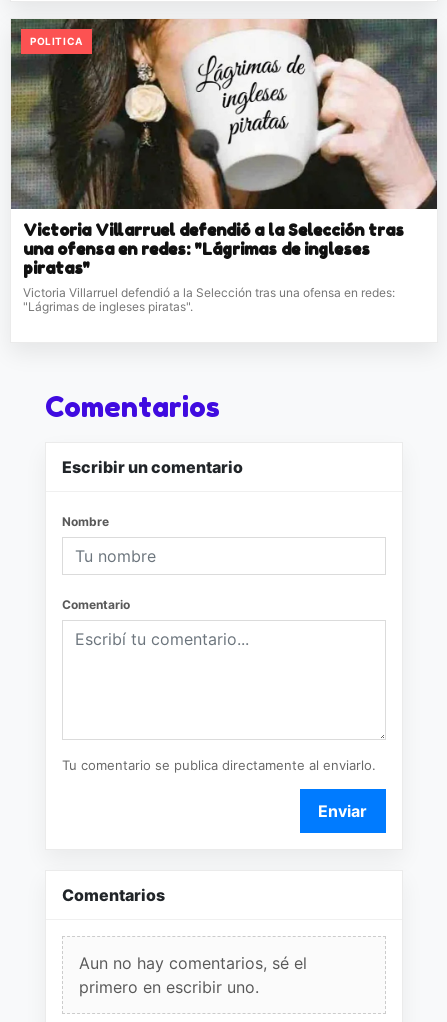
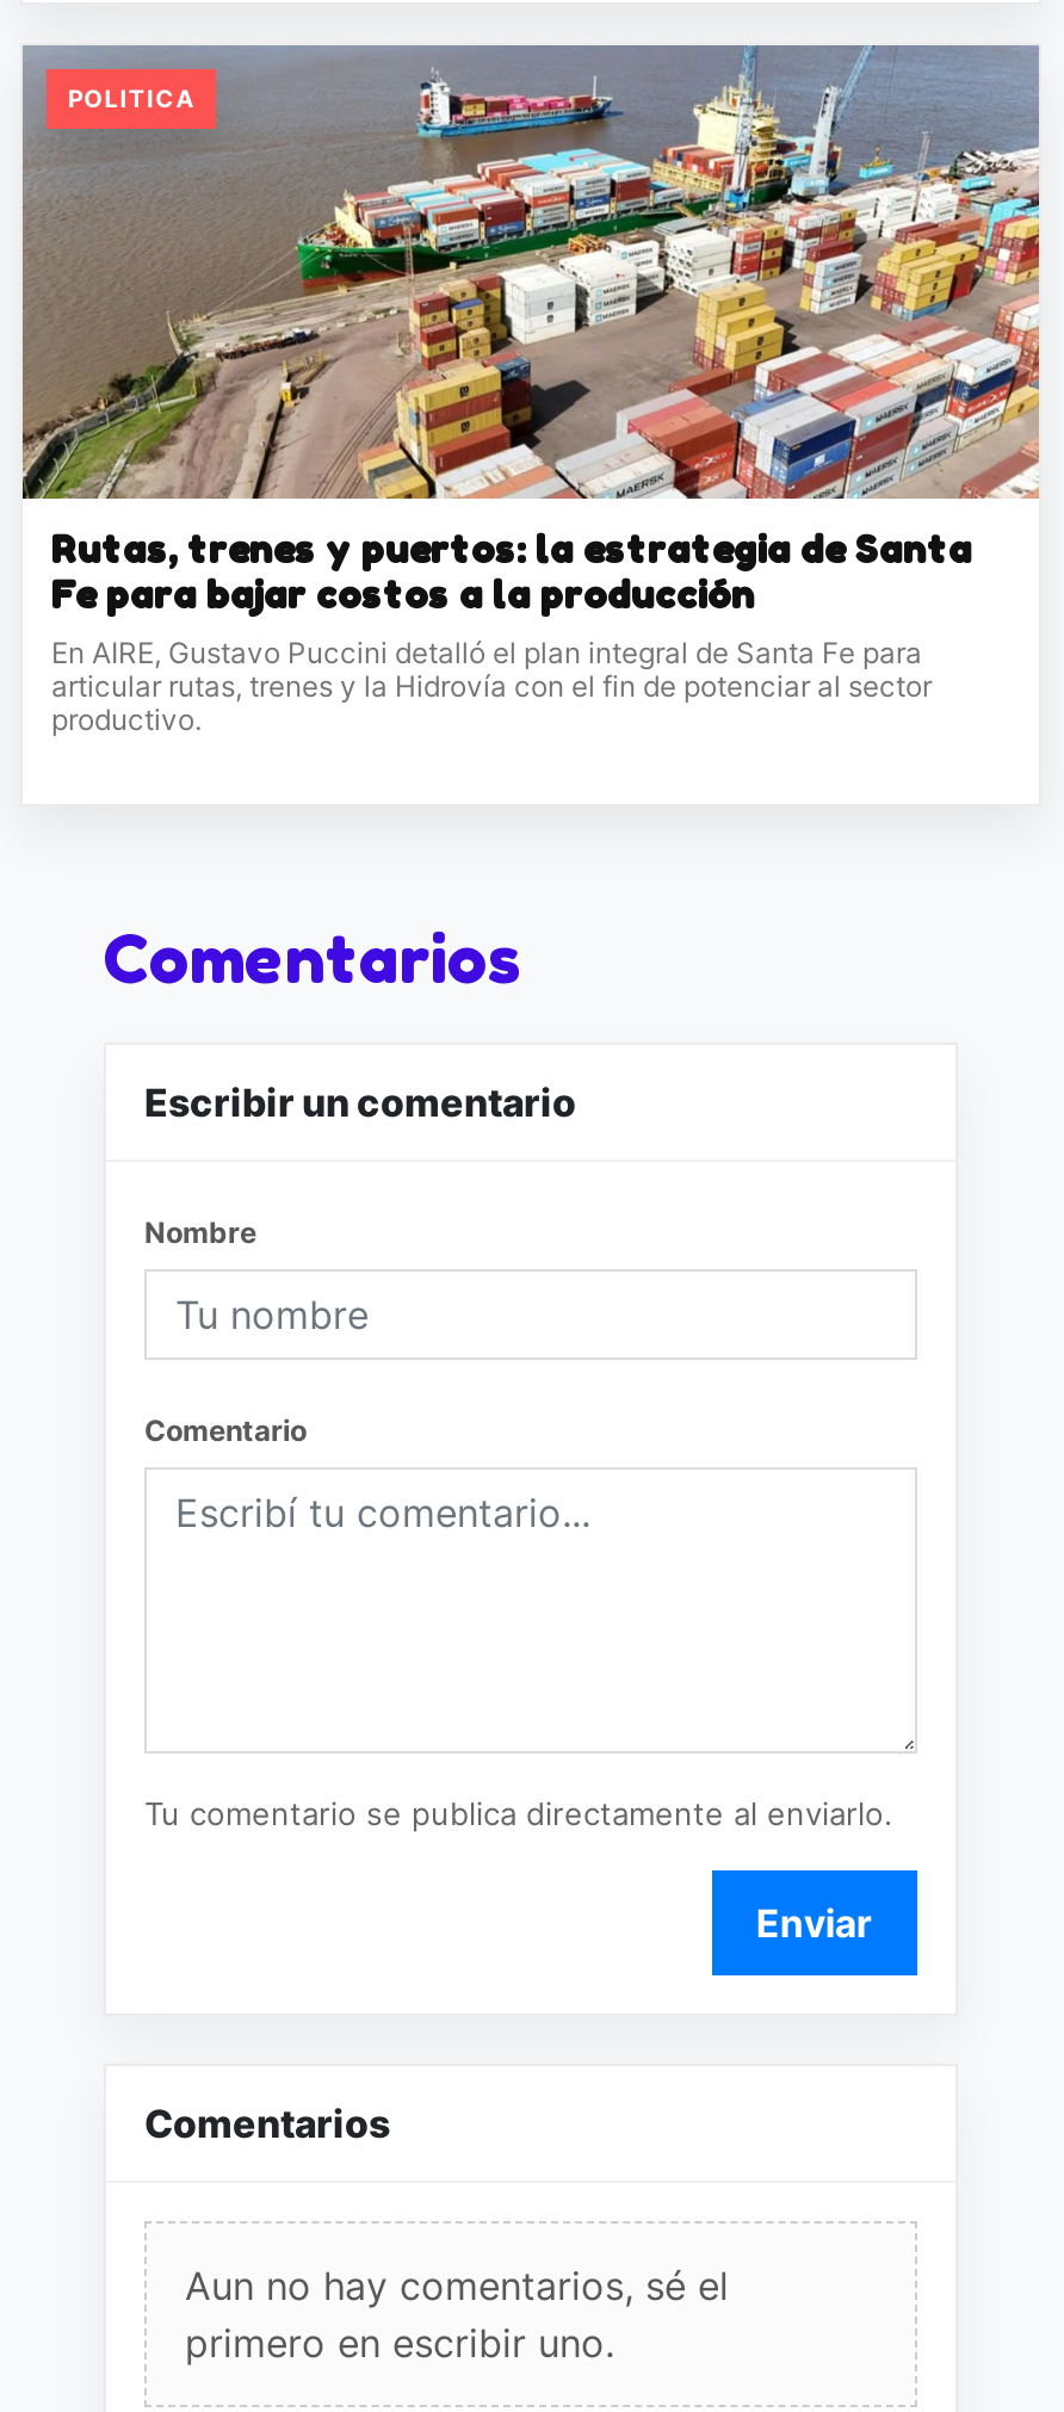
- [image]
- Victoria Villarruel defendió a la Selección tras
- una ofensa en redes: "Lágrimas de ingleses
- piratas"
- Victoria Villarruel defendió a la Selección tras una ofensa en redes:
- "Lágrimas de ingleses piratas".
+ [image]
+ Rutas, trenes y puertos: la estrategia de Santa
+ Fe para bajar costos a la producción
+ En AIRE, Gustavo Puccini detalló el plan integral de Santa Fe para
+ articular rutas, trenes y la Hidrovía con el fin de potenciar al sector
+ productivo.
